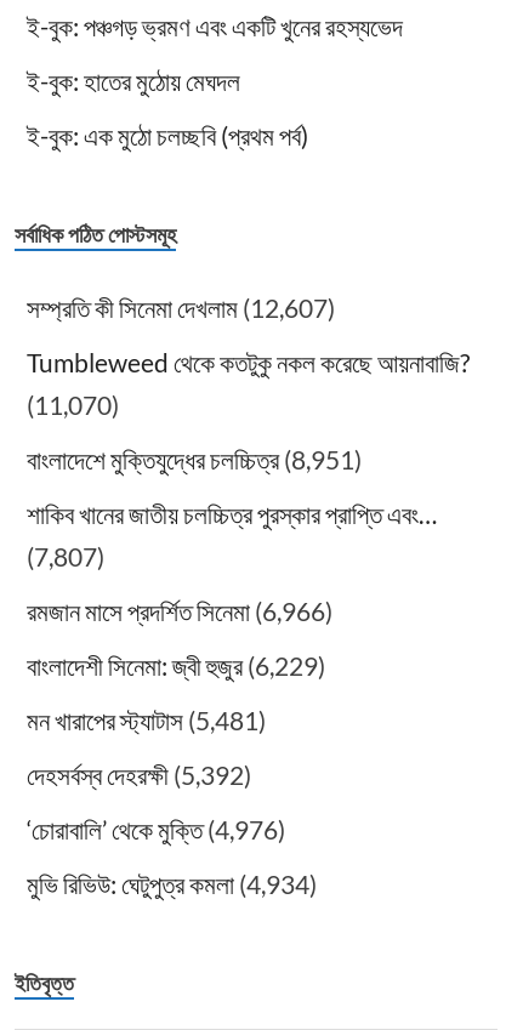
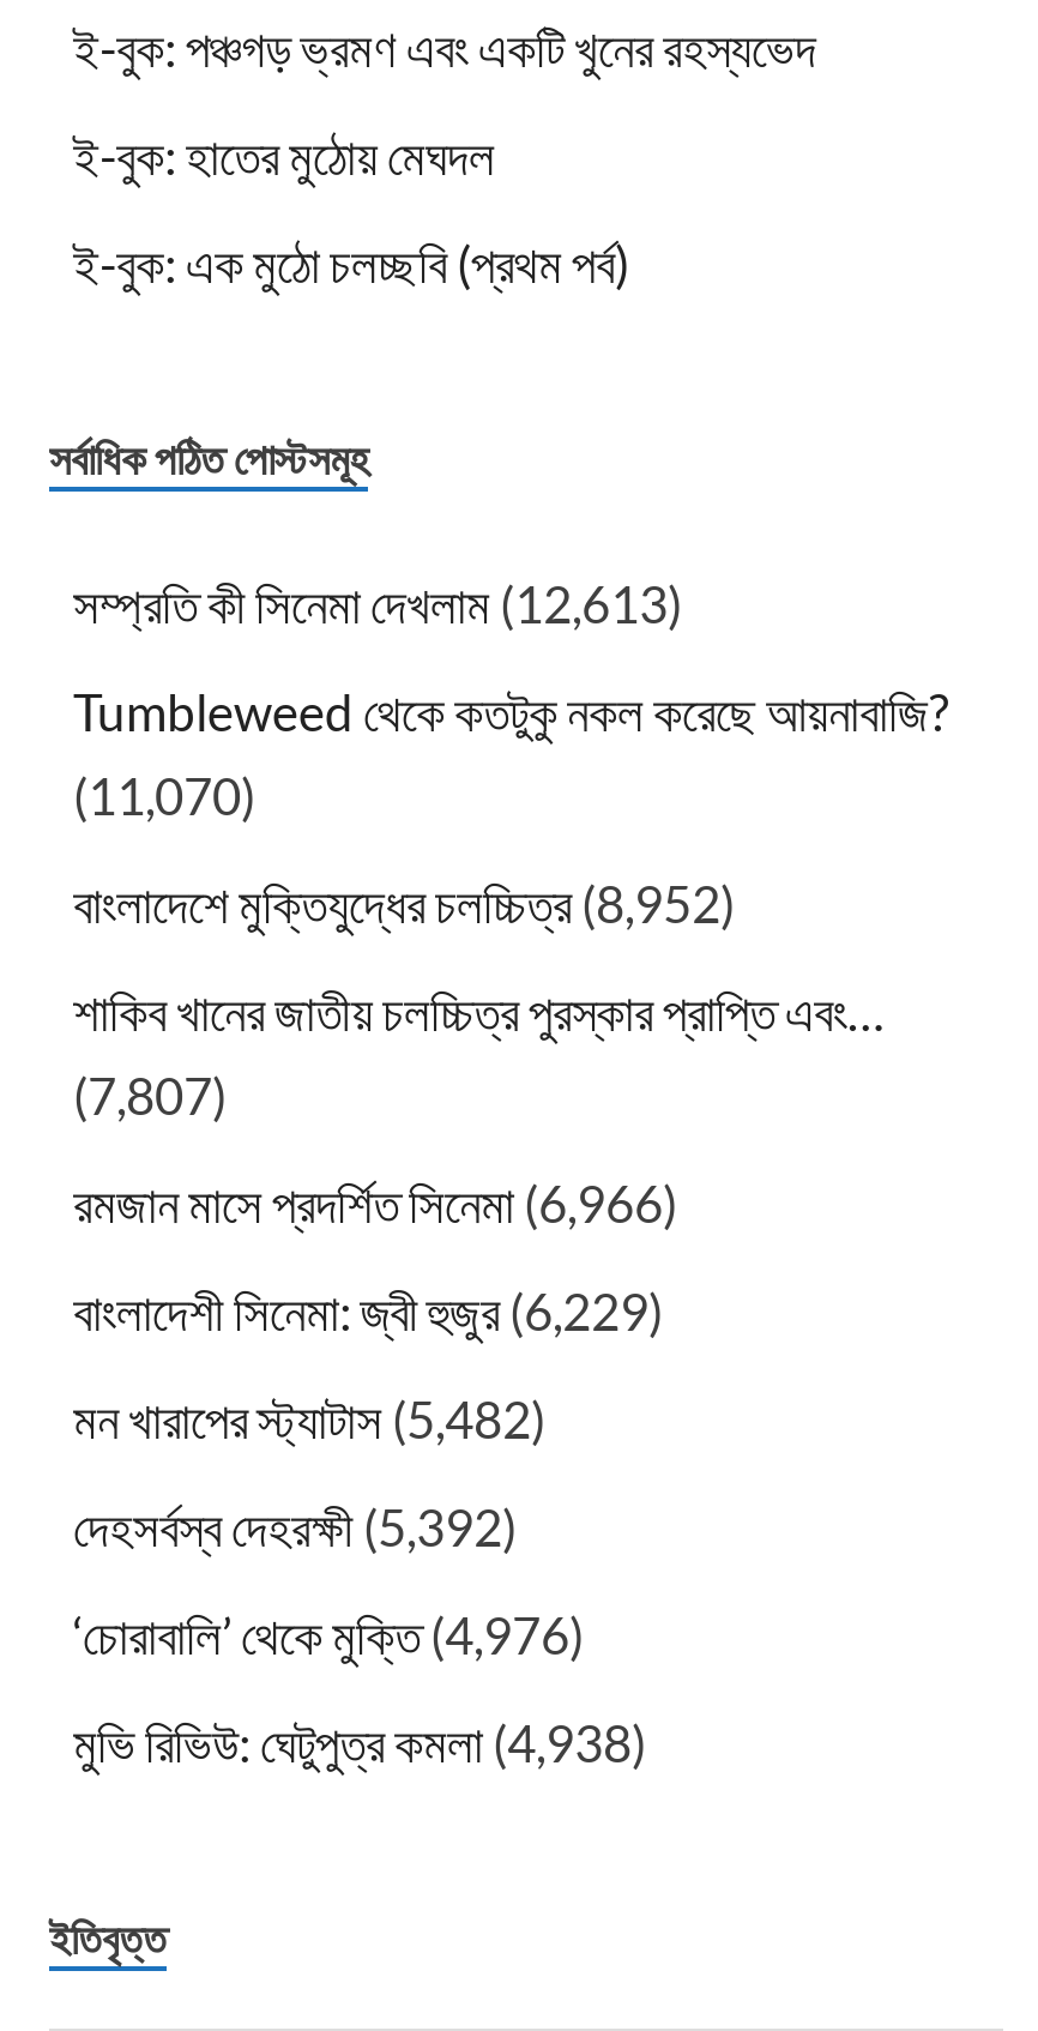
- সম্প্রতি কী সিনেমা দেখলাম (12,607)
+ সম্প্রতি কী সিনেমা দেখলাম (12,613)

- বাংলাদেশে মুক্তিযুদ্ধের চলচ্চিত্র (8,951)
+ বাংলাদেশে মুক্তিযুদ্ধের চলচ্চিত্র (8,952)

- মন খারাপের স্ট্যাটাস (5,481)
+ মন খারাপের স্ট্যাটাস (5,482)

- মুভি রিভিউ: ঘেটুপুত্র কমলা (4,934)
+ মুভি রিভিউ: ঘেটুপুত্র কমলা (4,938)
